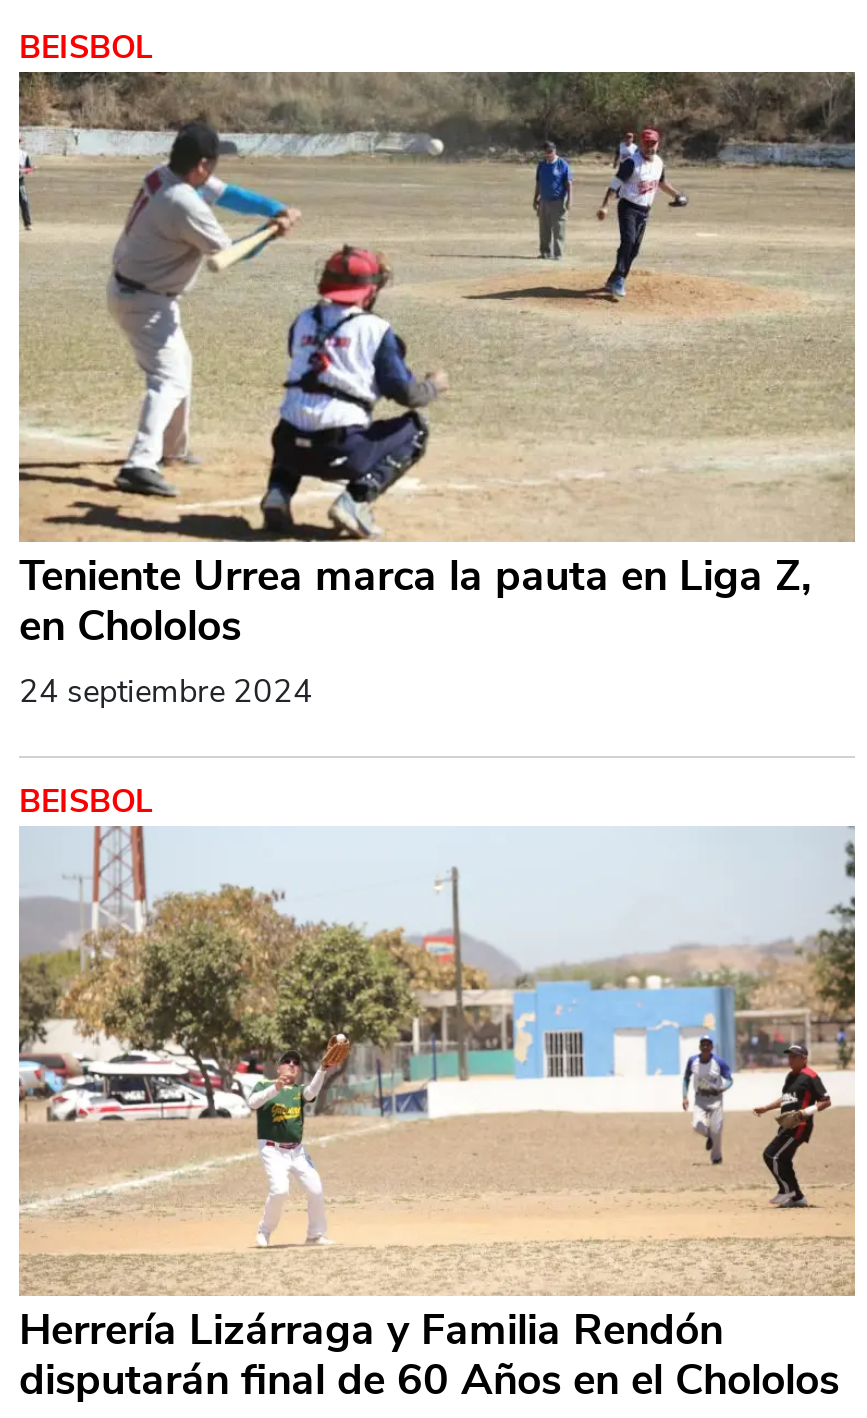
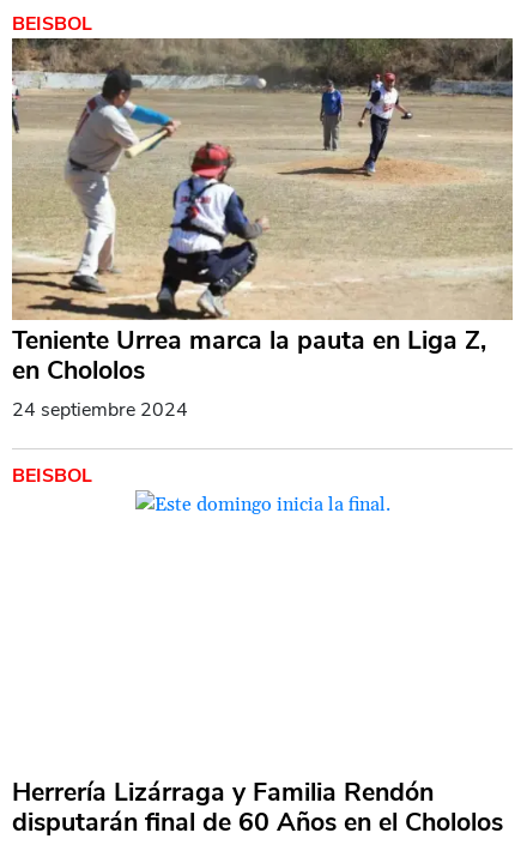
- [image]
